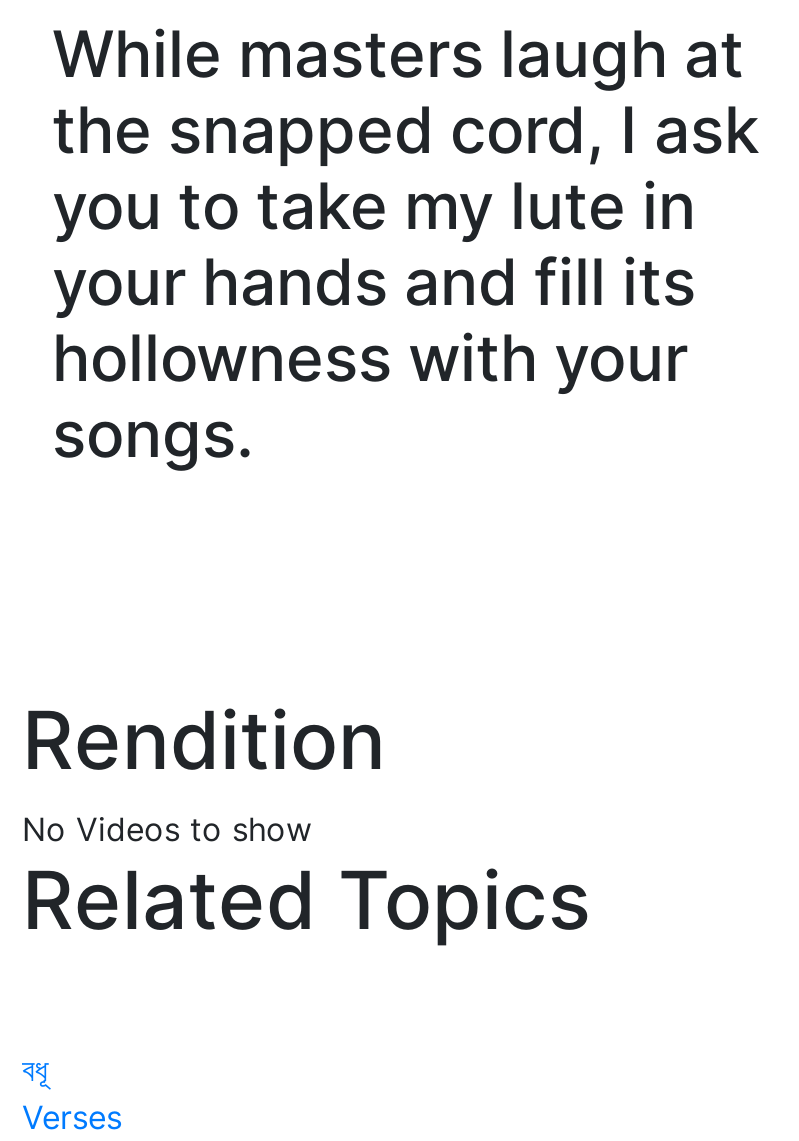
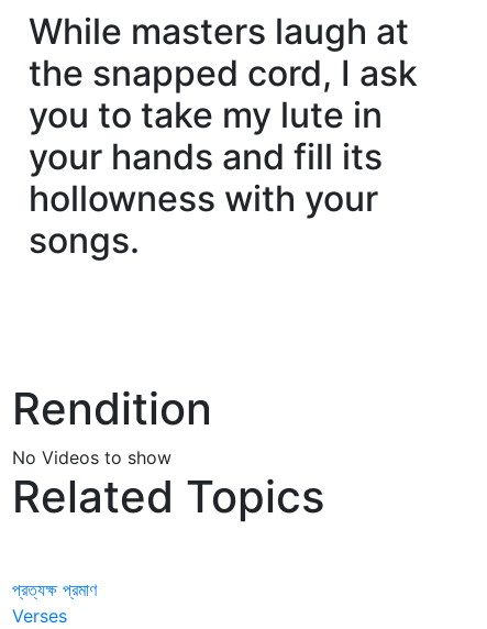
- বধূ
+ প্রত্যক্ষ প্রমাণ
